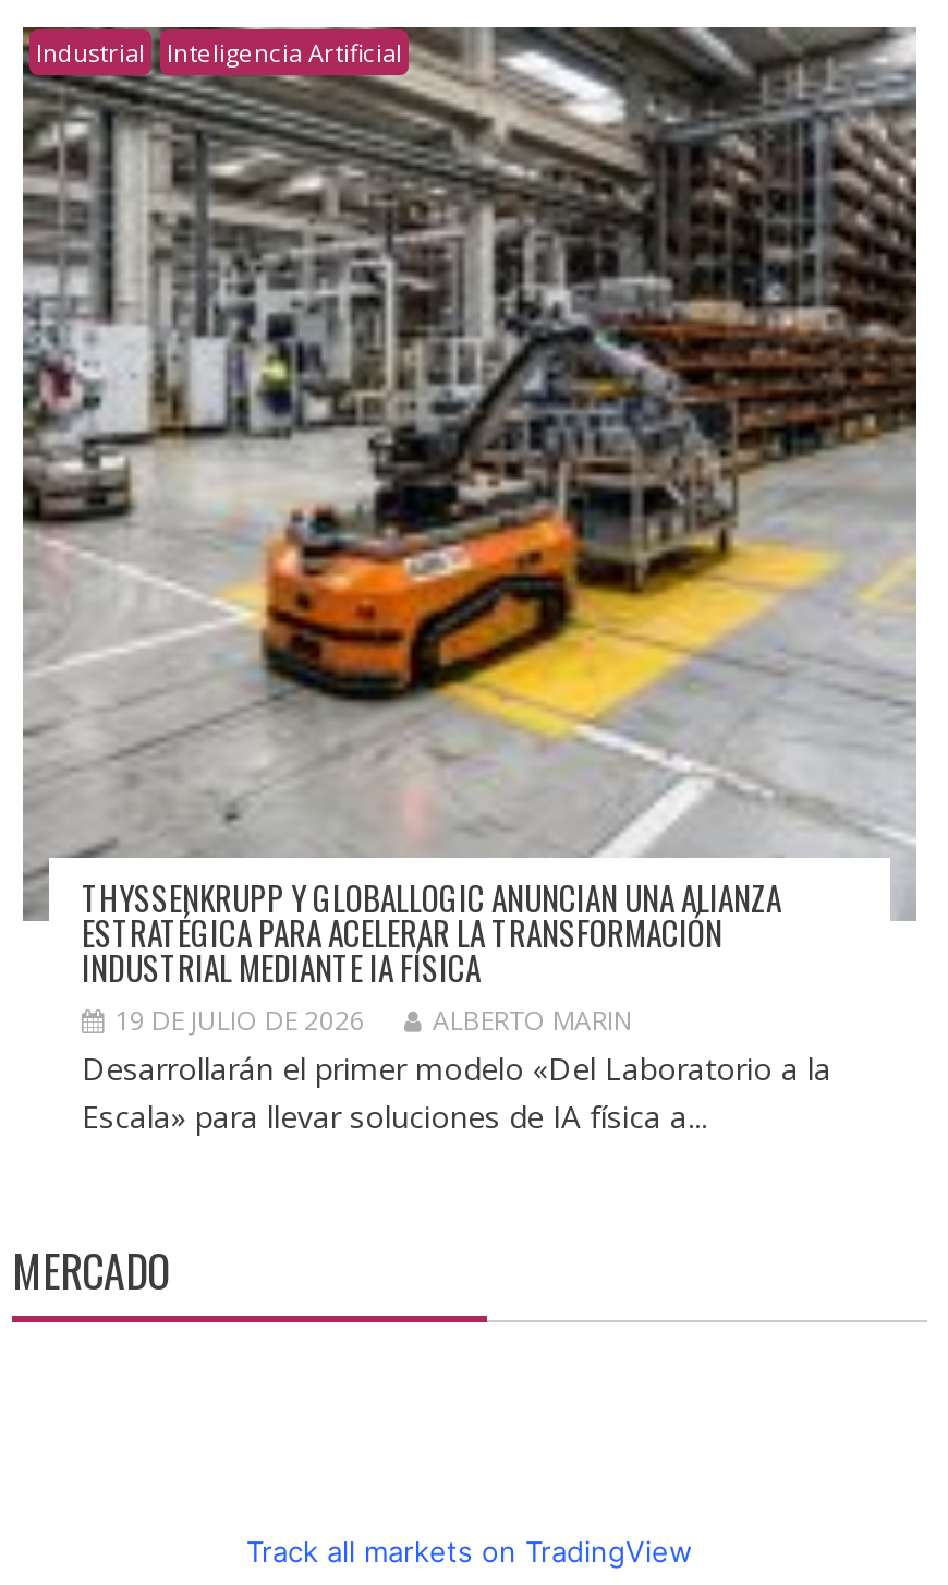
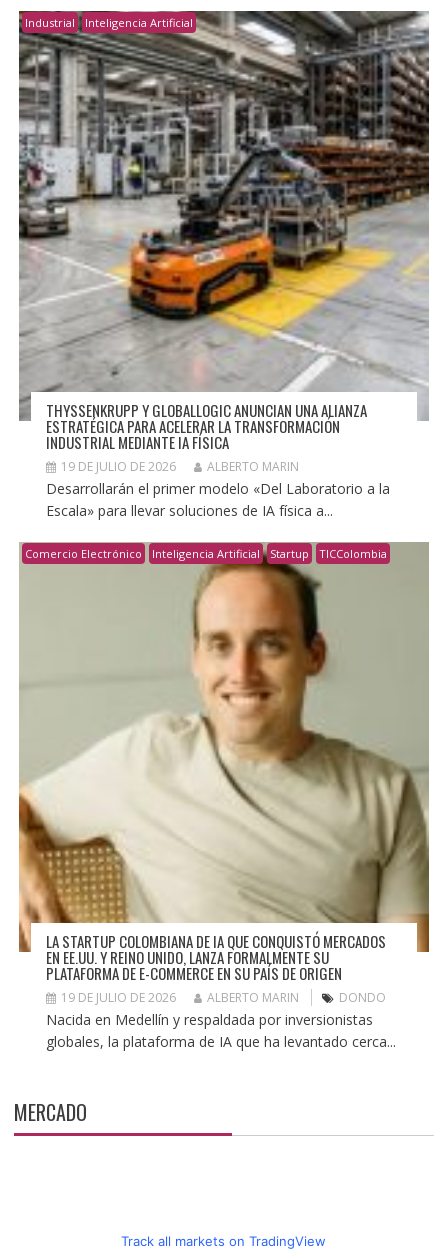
+ [image]
+ Comercio Electrónico
+ Inteligencia Artificial
+ Startup
+ TICColombia

+ LA STARTUP COLOMBIANA DE IA QUE CONQUISTÓ MERCADOS
+ EN EE.UU. Y REINO UNIDO, LANZA FORMALMENTE SU
+ PLATAFORMA DE E-COMMERCE EN SU PAÍS DE ORIGEN
+ 19 DE JULIO DE 2026
+ ALBERTO MARIN
+ DONDO
+ Nacida en Medellín y respaldada por inversionistas
+ globales, la plataforma de IA que ha levantado cerca...
